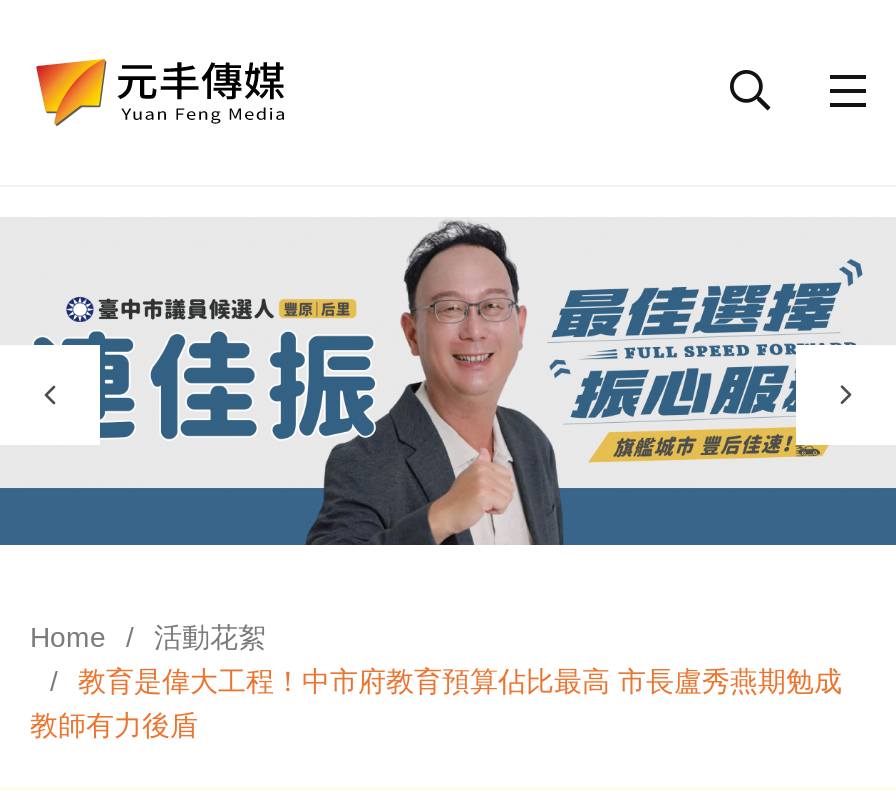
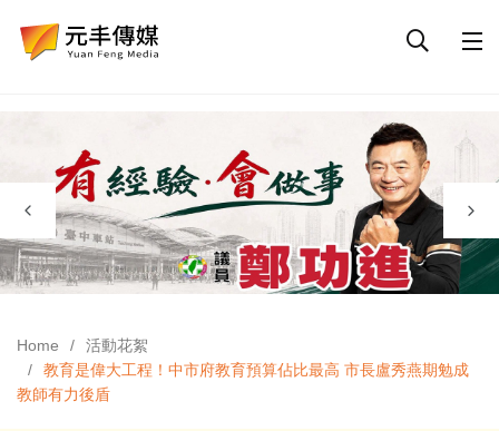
- [image]
+ [image]
